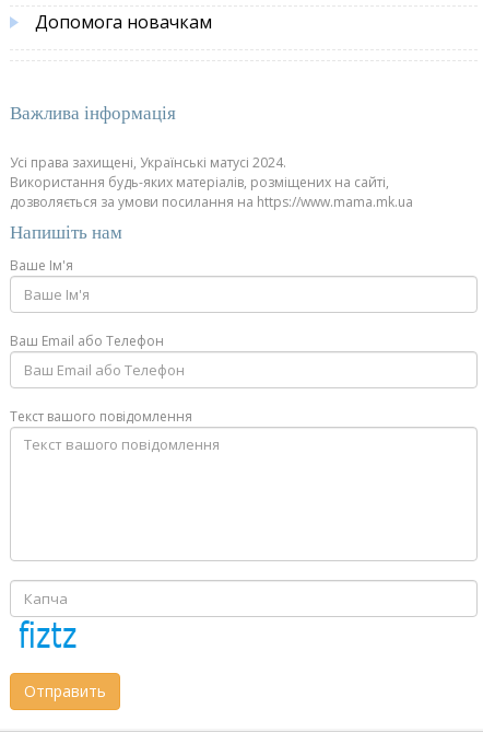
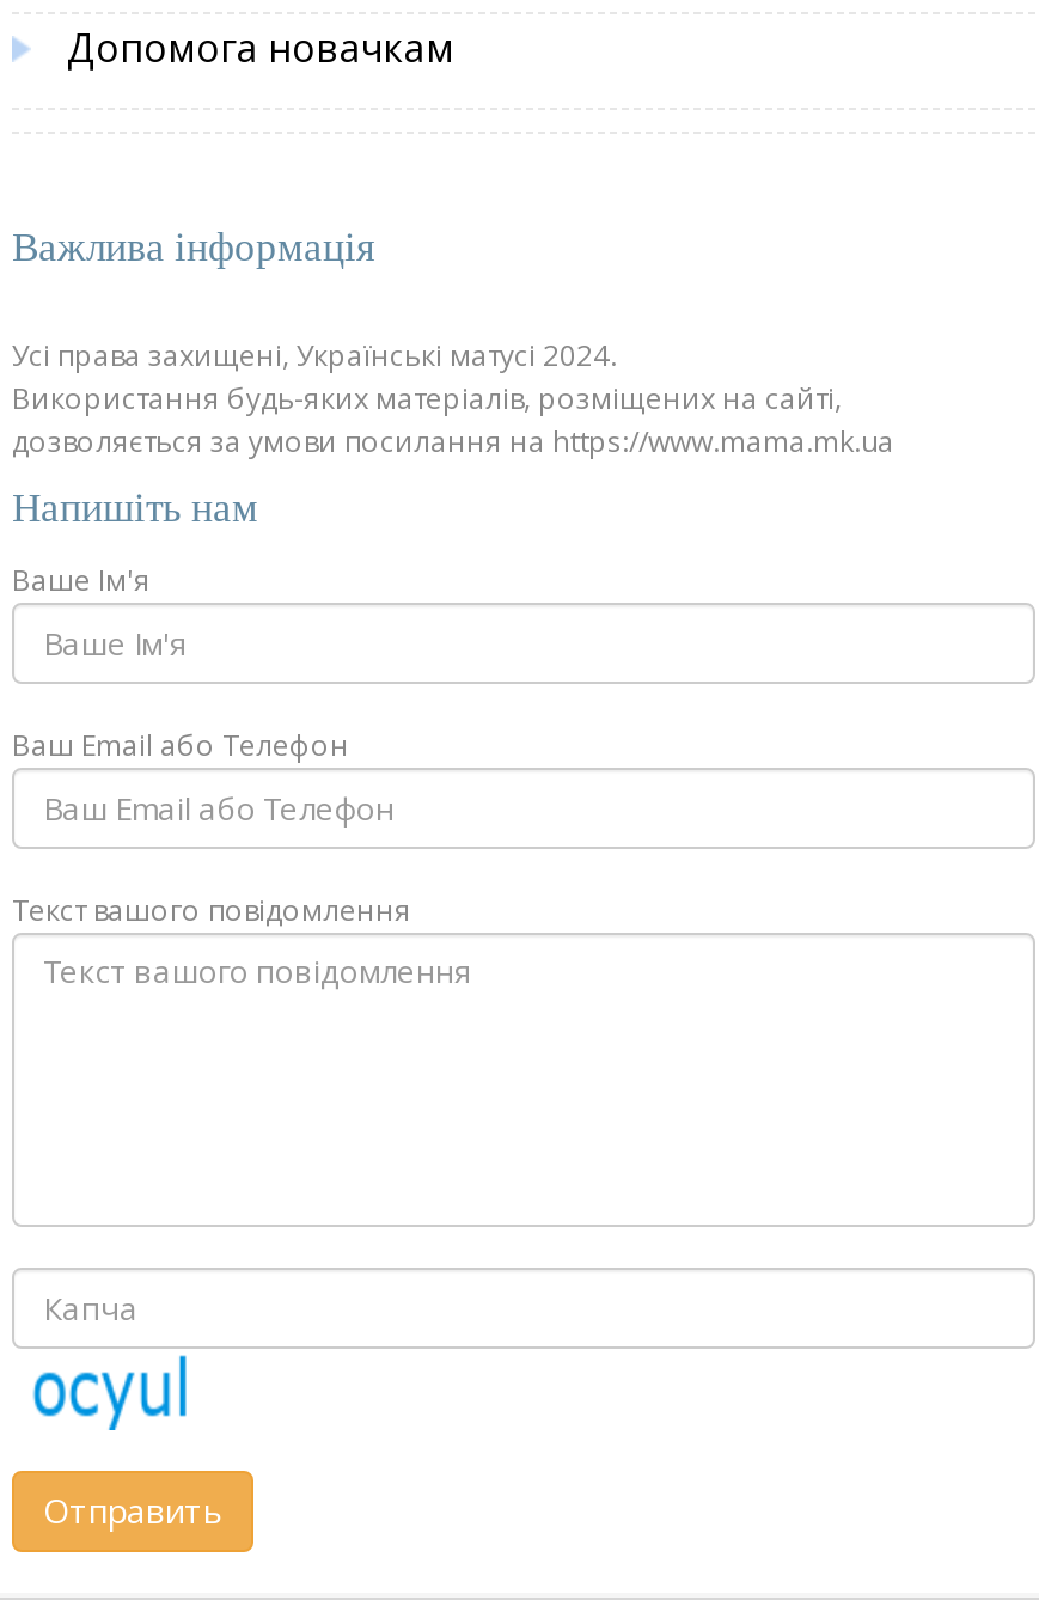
- [image]
+ [image]
